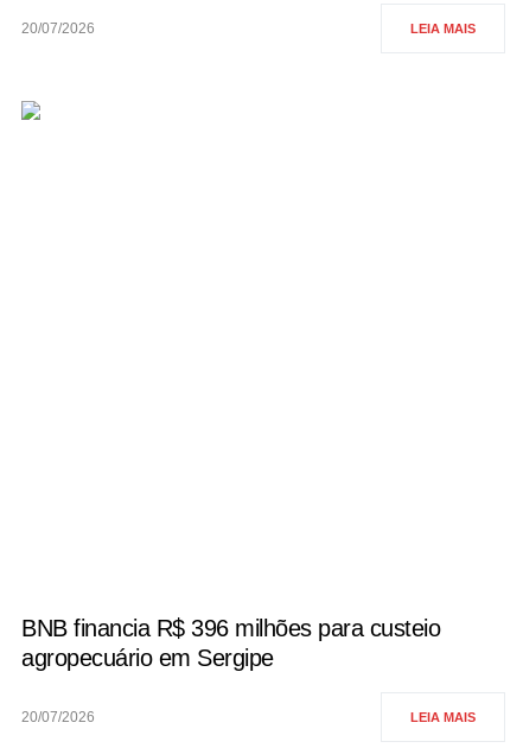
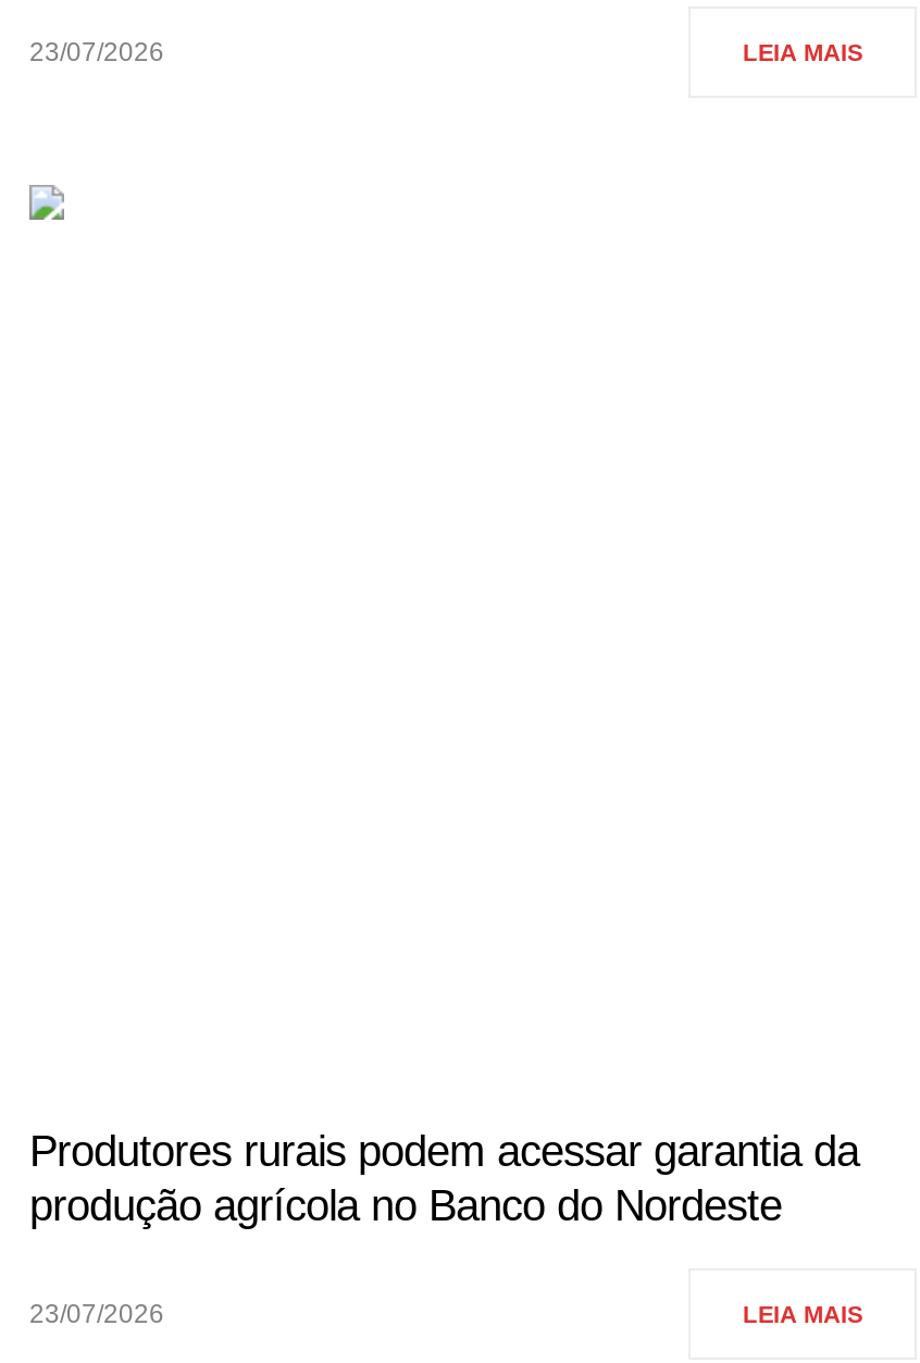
- 20/07/2026
+ 23/07/2026

- BNB financia R$ 396 milhões para custeio
- agropecuário em Sergipe
+ Produtores rurais podem acessar garantia da
+ produção agrícola no Banco do Nordeste

- 20/07/2026
+ 23/07/2026
